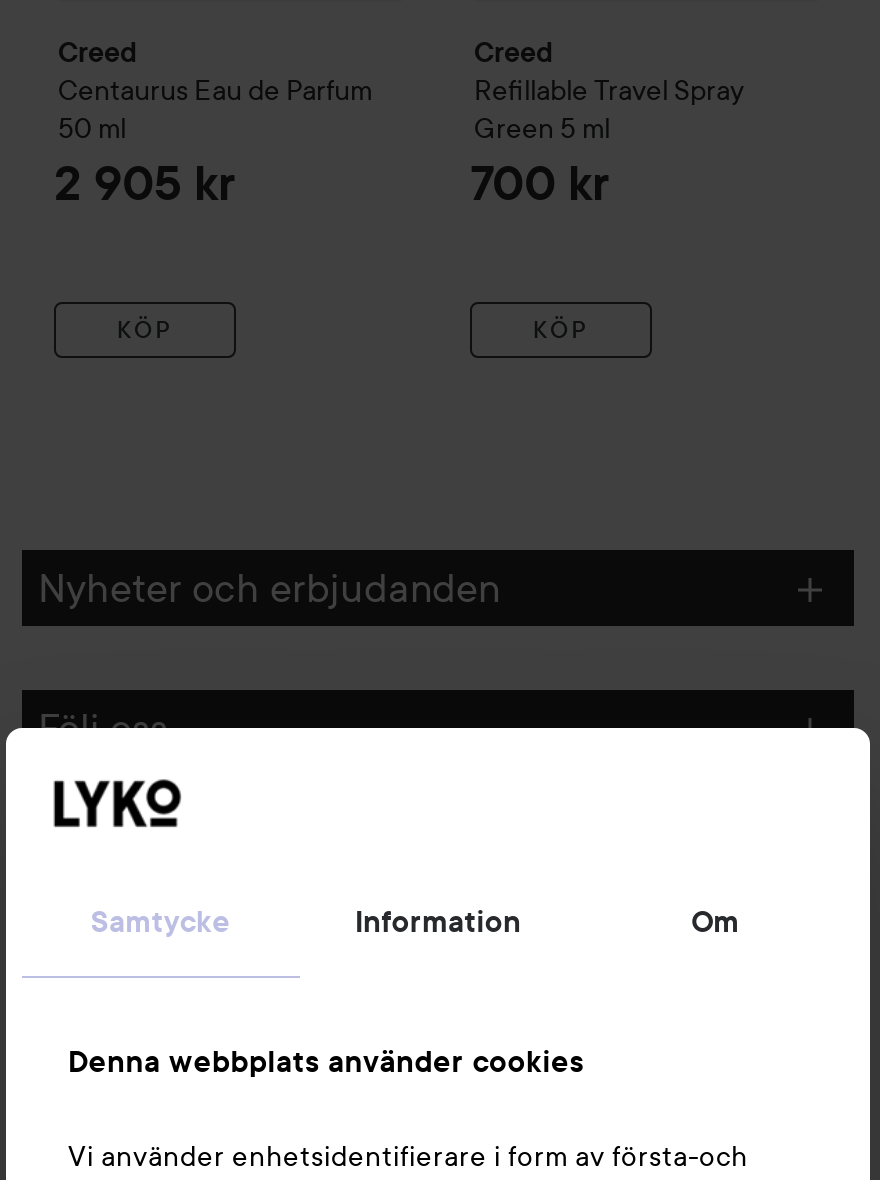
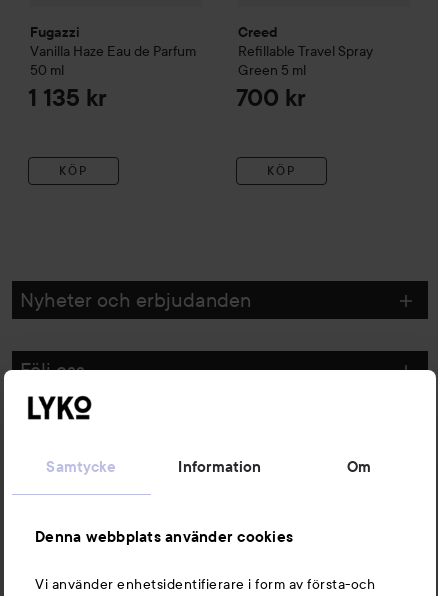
- Creed
- Centaurus Eau de Parfum
+ Fugazzi
+ Vanilla Haze Eau de Parfum

- 2 905 kr
+ 1 135 kr
